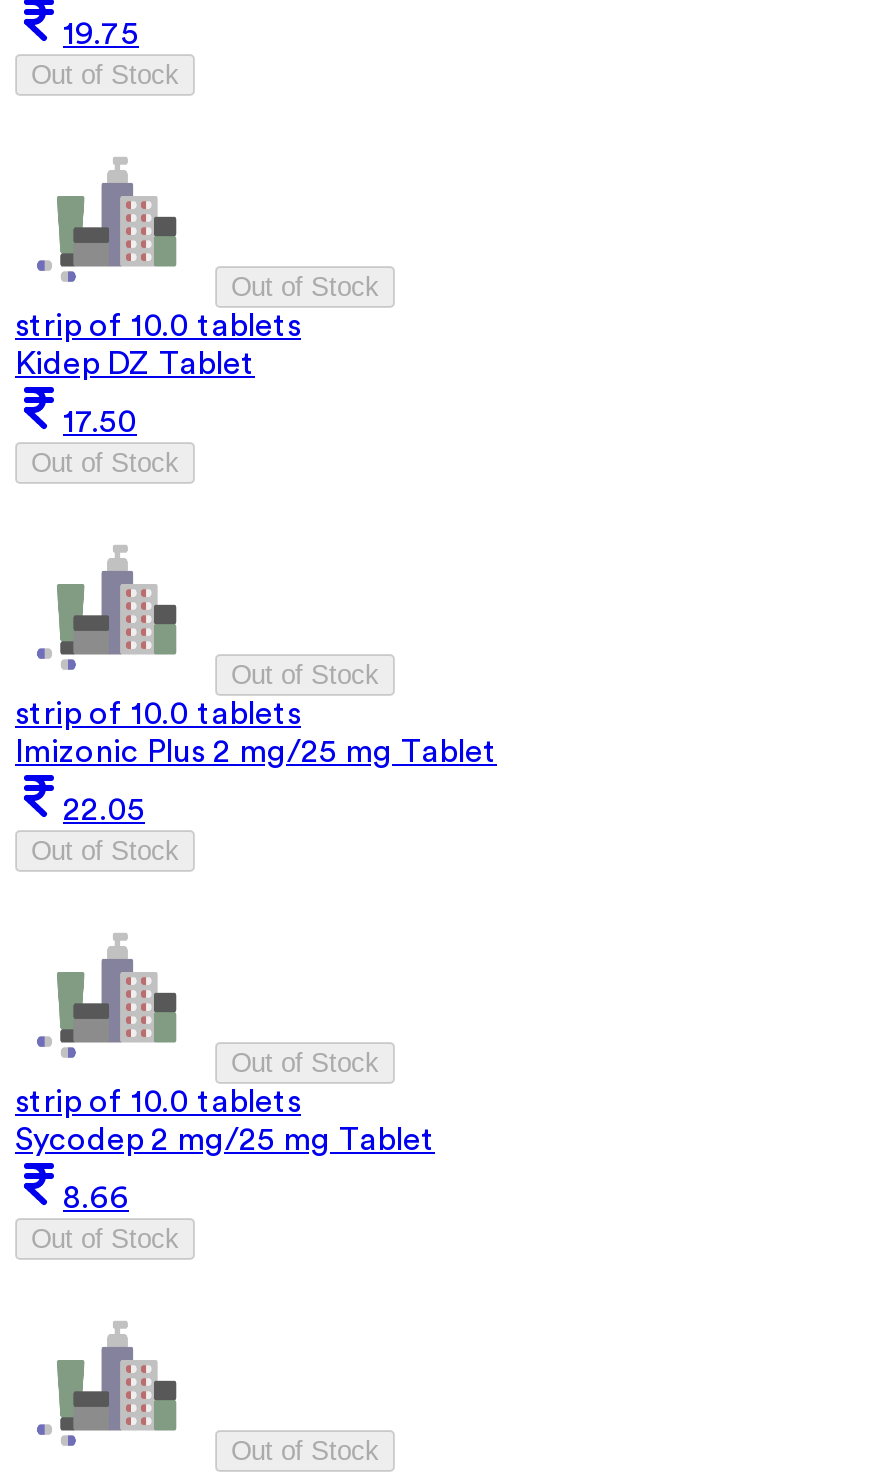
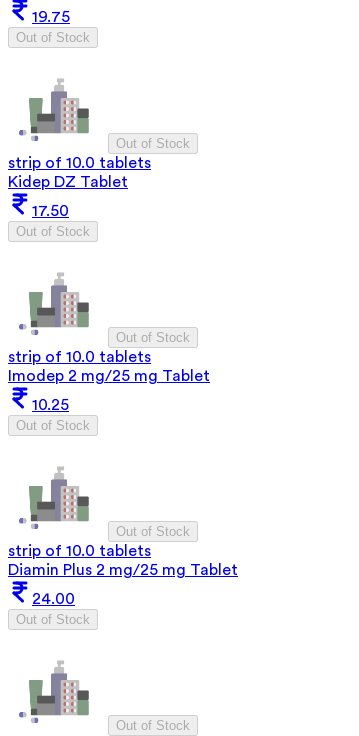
- Imizonic Plus 2 mg/25 mg Tablet
+ Imodep 2 mg/25 mg Tablet

- 22.05
+ 10.25

- Sycodep 2 mg/25 mg Tablet
+ Diamin Plus 2 mg/25 mg Tablet

- 8.66
+ 24.00
